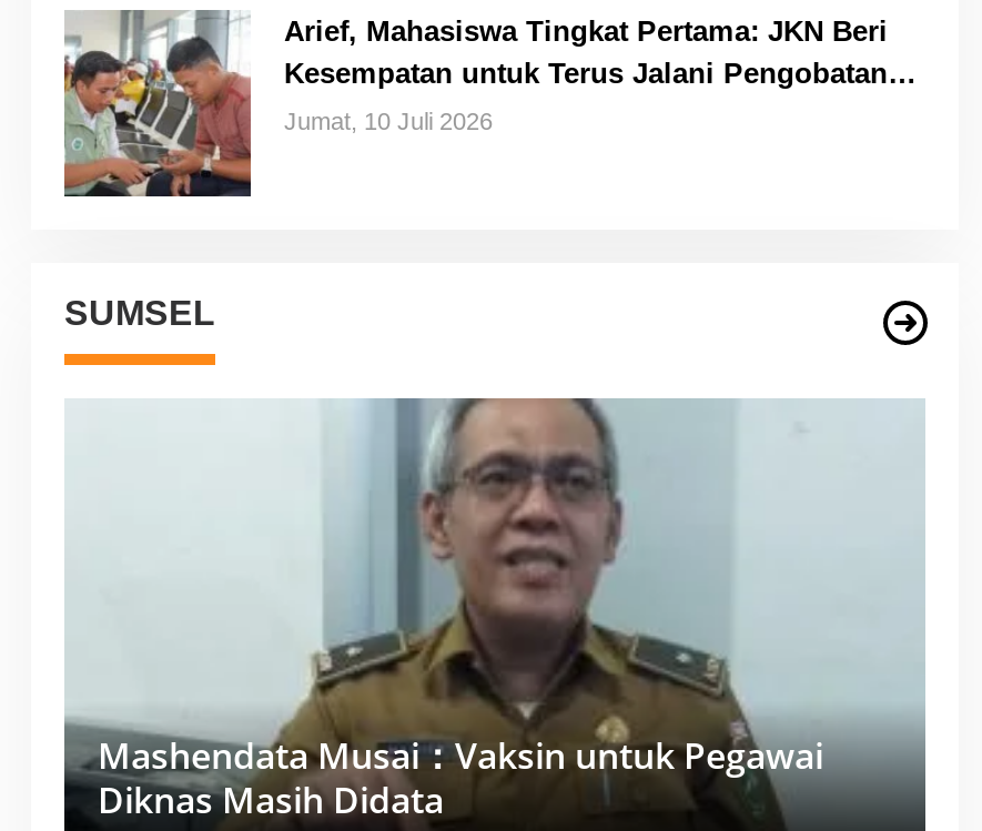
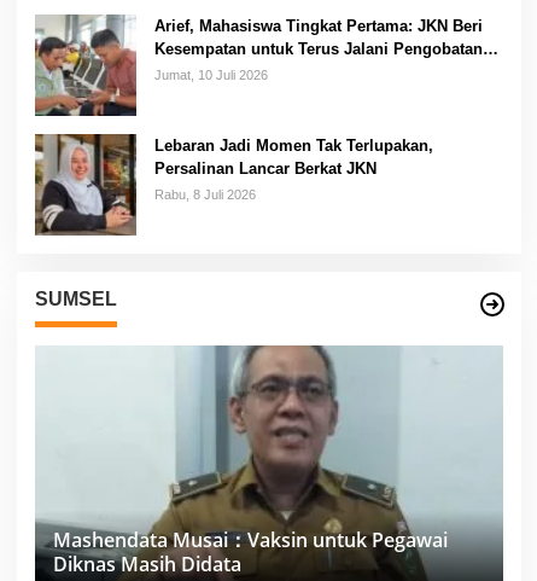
+ [image]
+ Lebaran Jadi Momen Tak Terlupakan,
+ Persalinan Lancar Berkat JKN
+ Rabu, 8 Juli 2026
